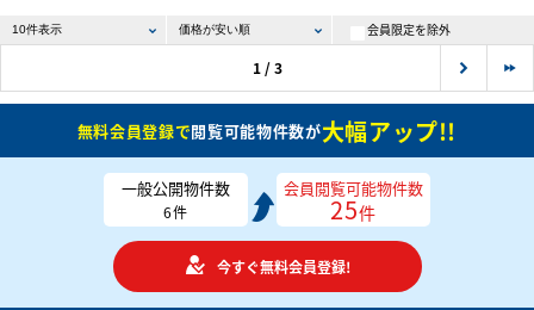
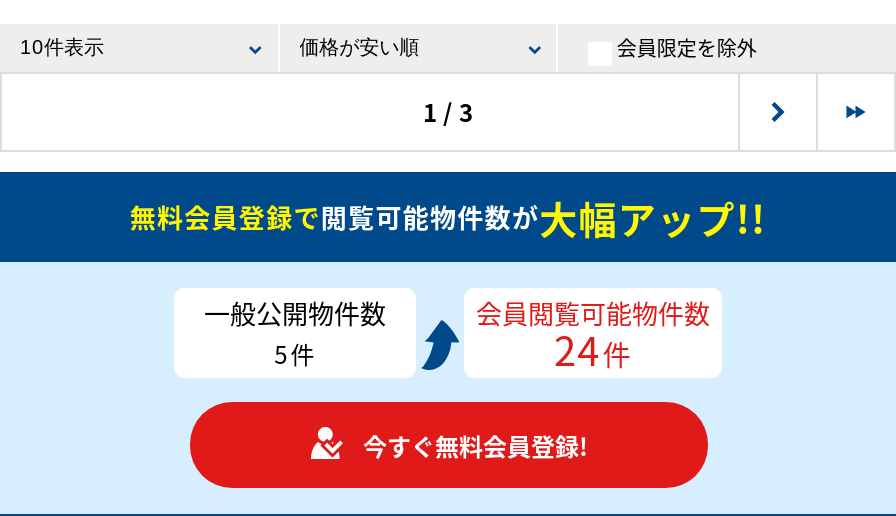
- 25件
+ 24件

- 6件
+ 5件
